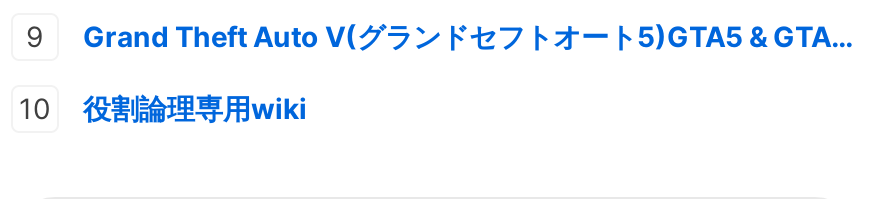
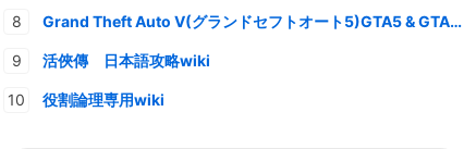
+ 活俠傳 日本語攻略wiki
